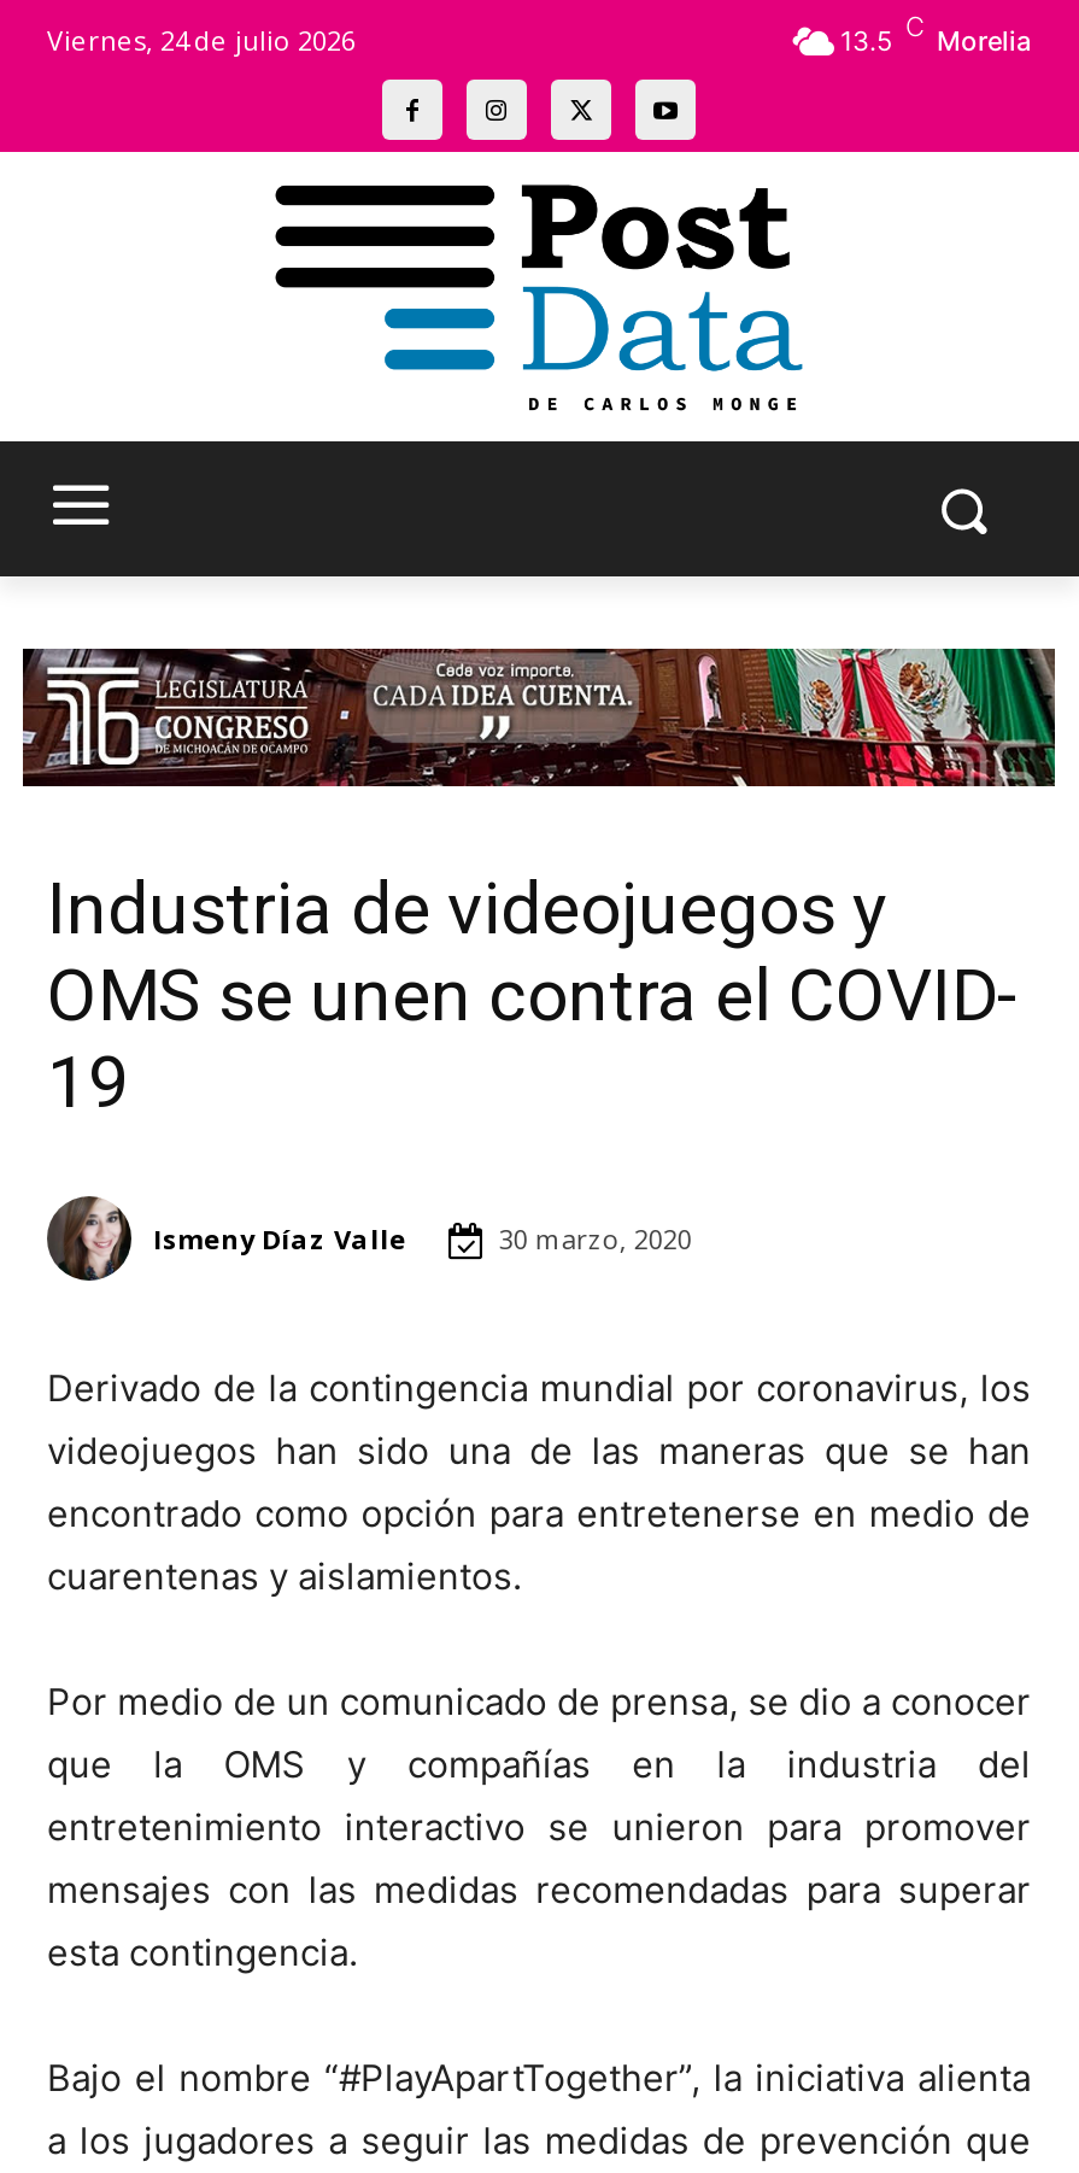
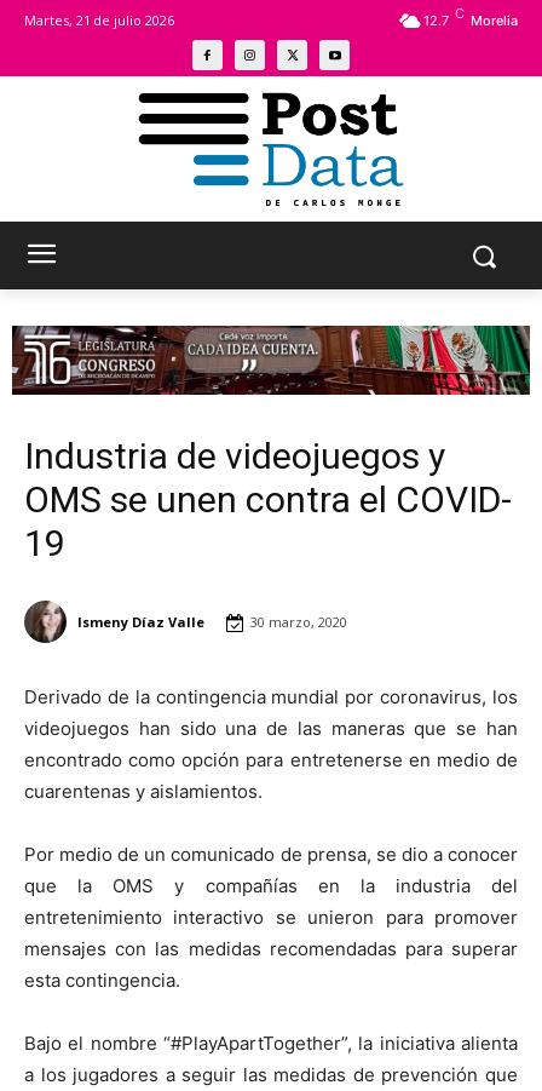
- Viernes, 24 de julio 2026
+ Martes, 21 de julio 2026

- 13.5 C Morelia
+ 12.7 C Morelia
